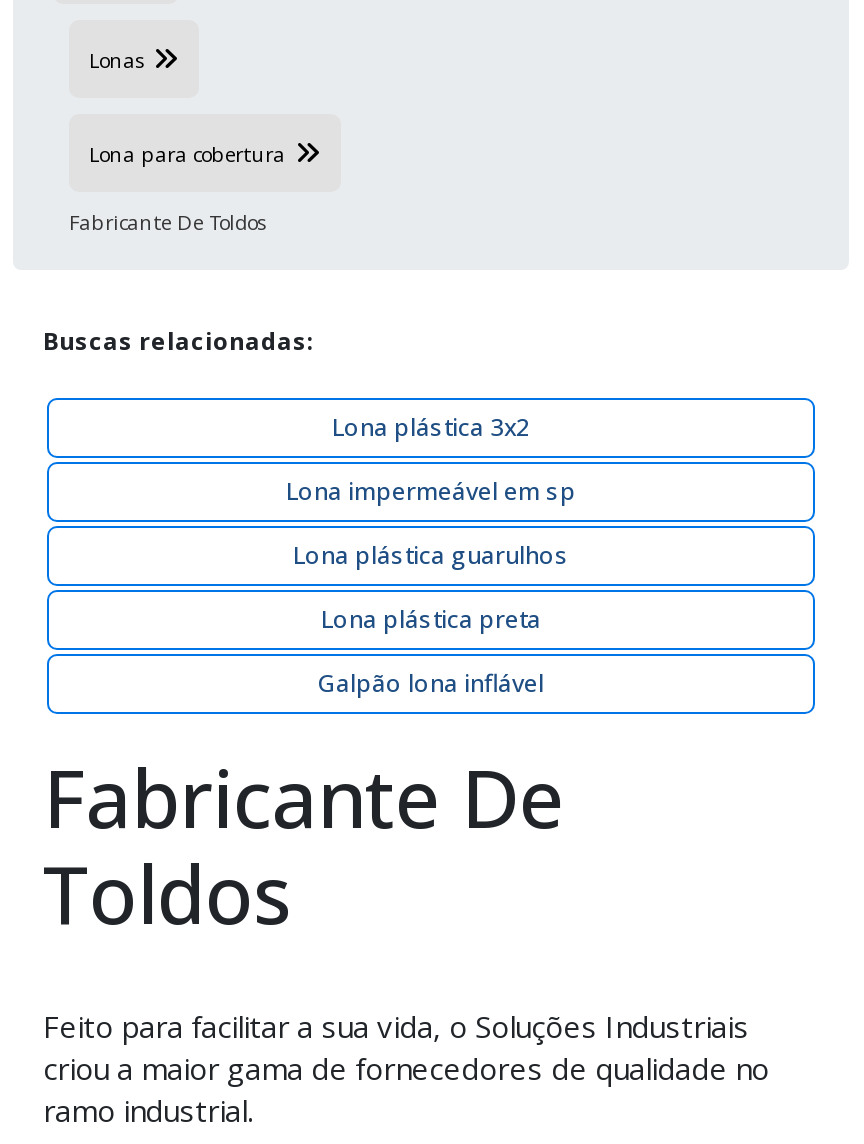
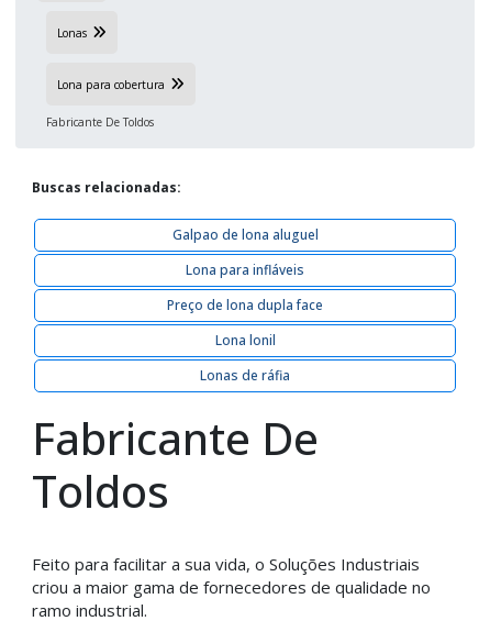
- Lona plástica 3x2
+ Galpao de lona aluguel

- Lona impermeável em sp
+ Lona para infláveis

- Lona plástica guarulhos
+ Preço de lona dupla face

- Lona plástica preta
+ Lona lonil

- Galpão lona inflável
+ Lonas de ráfia
